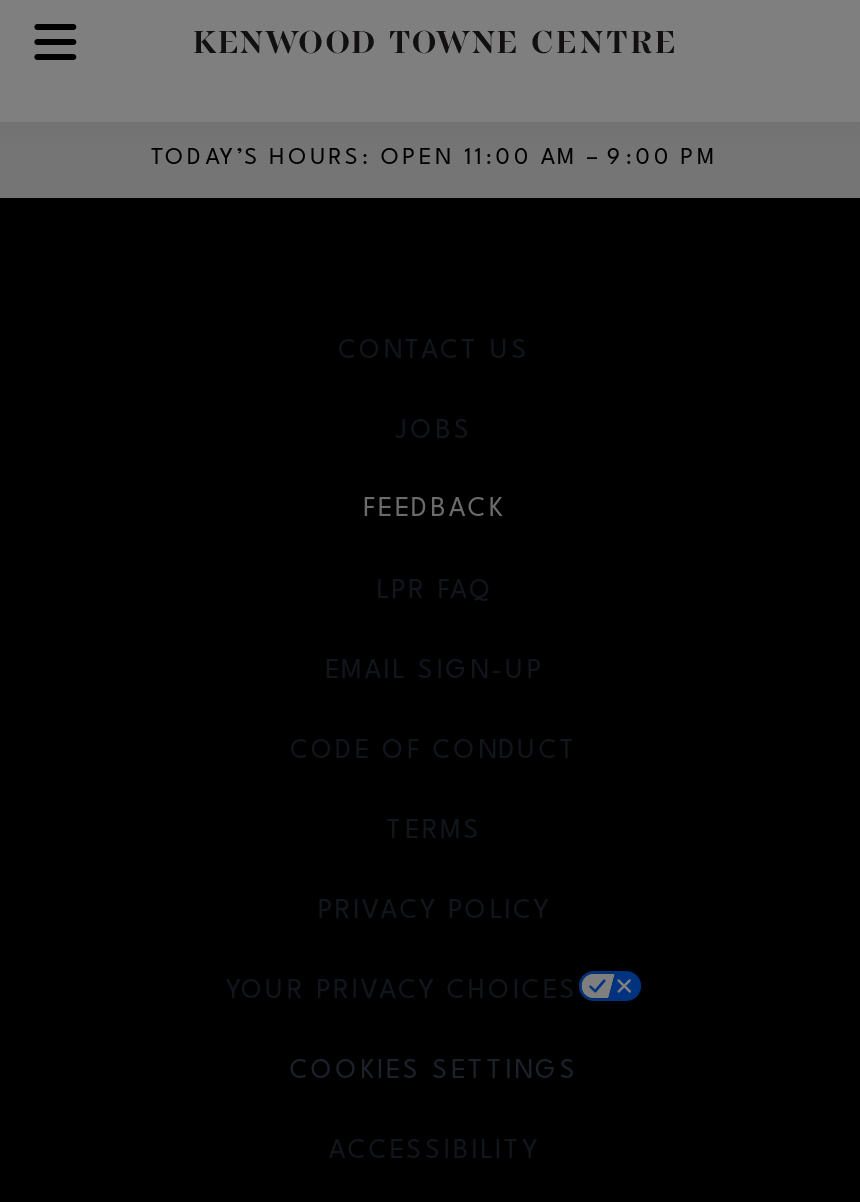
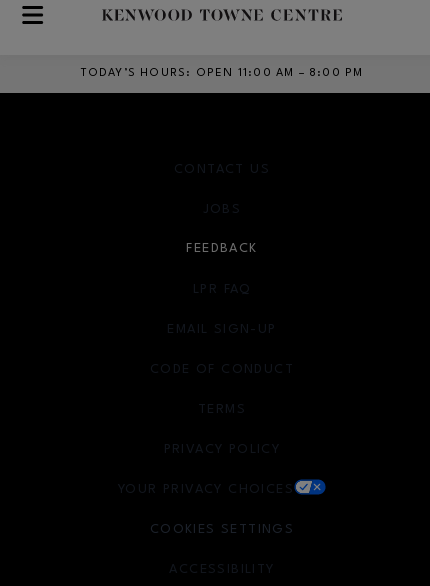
- TODAY’S HOURS: OPEN 11:00 AM – 9:00 PM
+ TODAY’S HOURS: OPEN 11:00 AM – 8:00 PM
